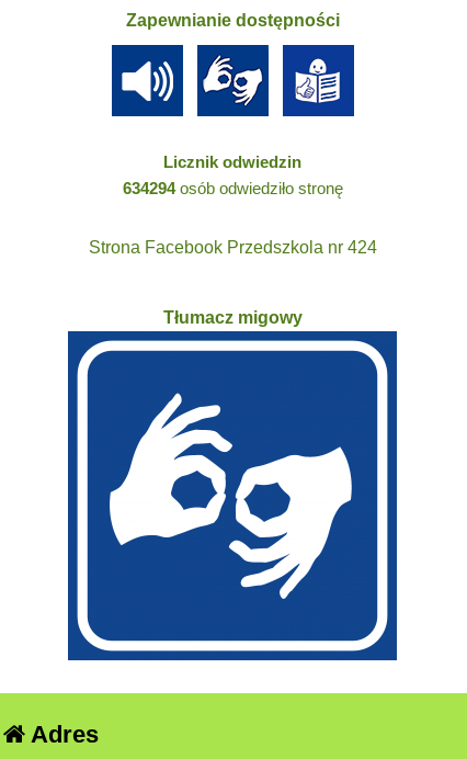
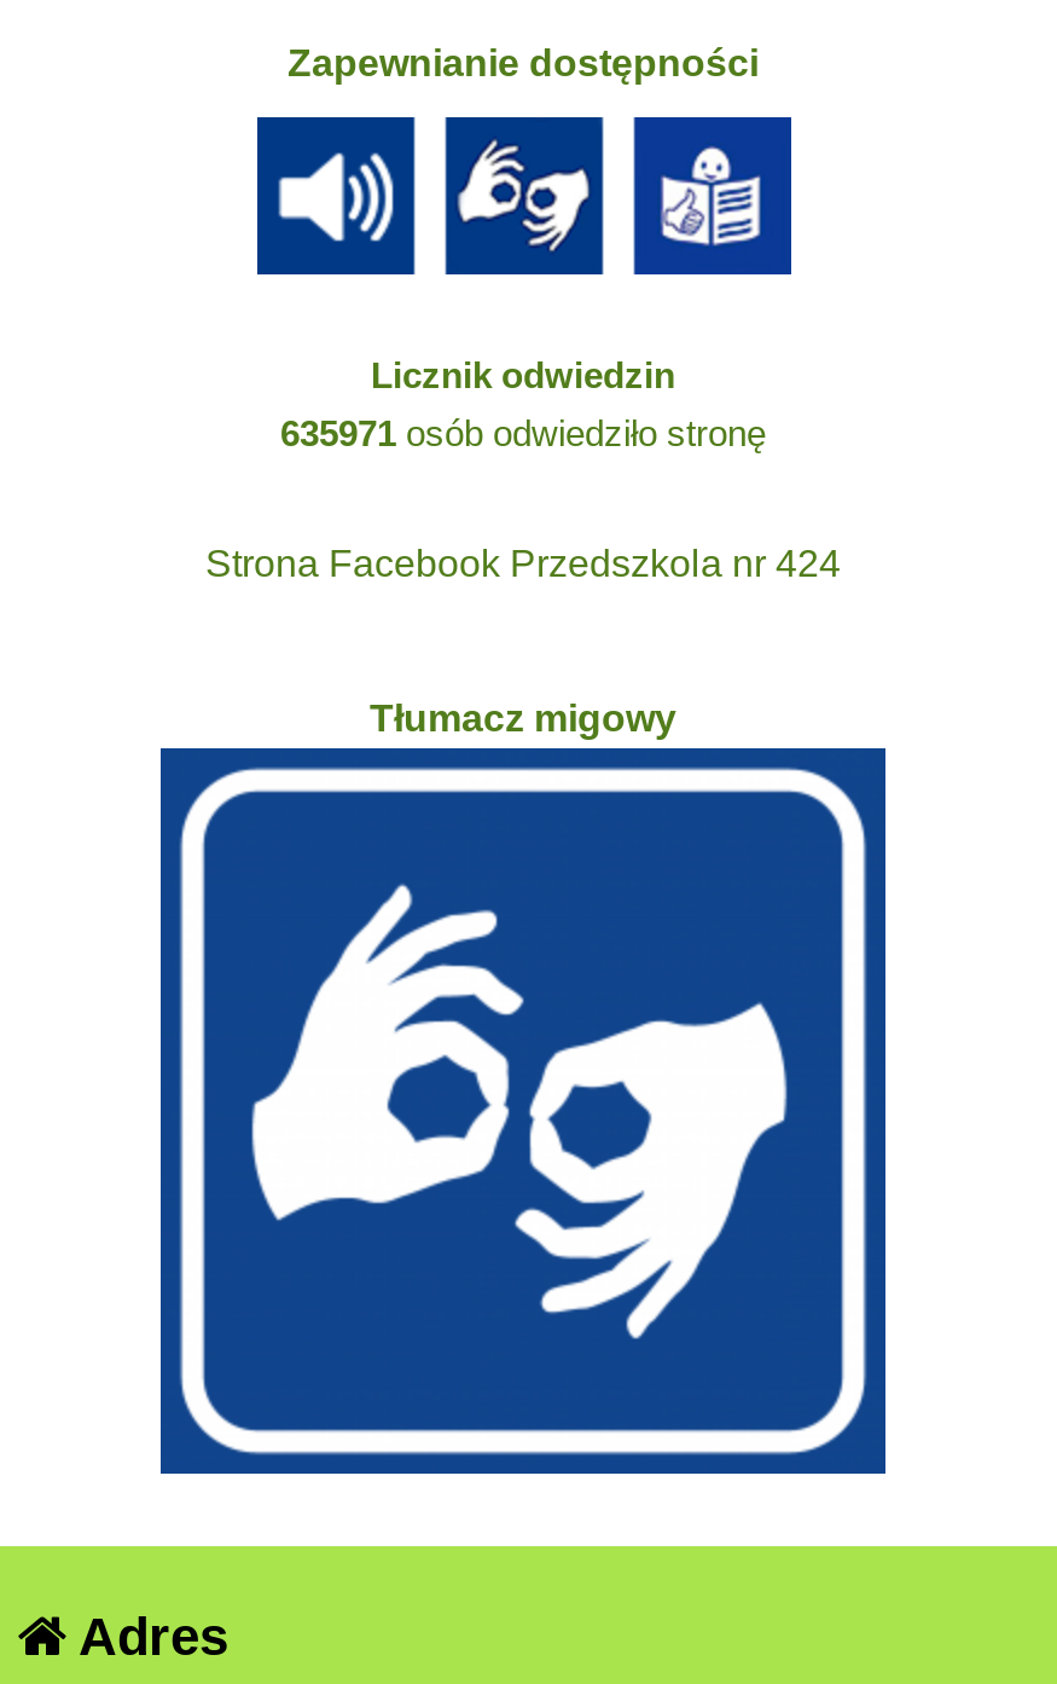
- 634294 osób odwiedziło stronę
+ 635971 osób odwiedziło stronę
